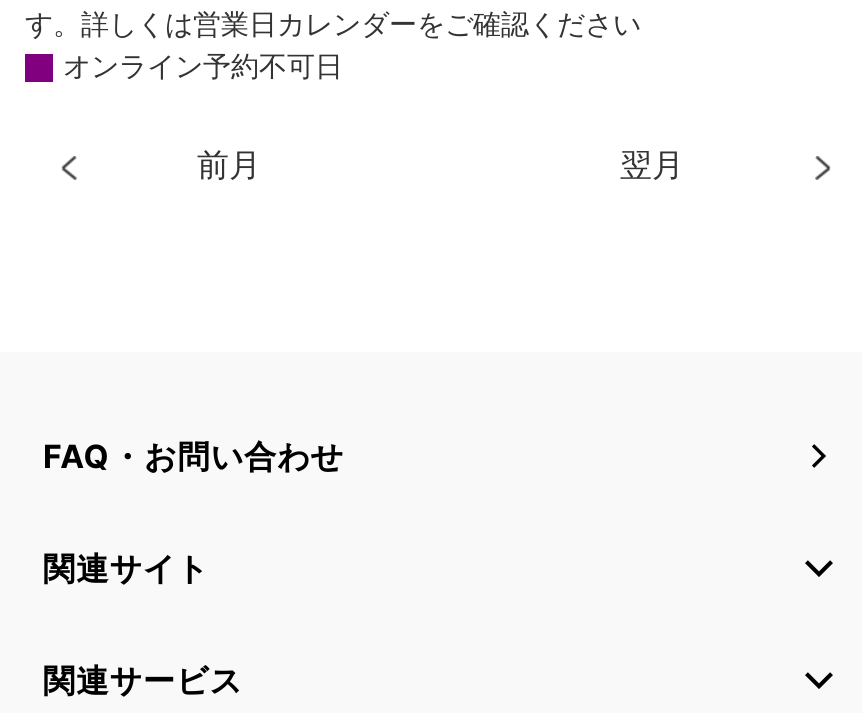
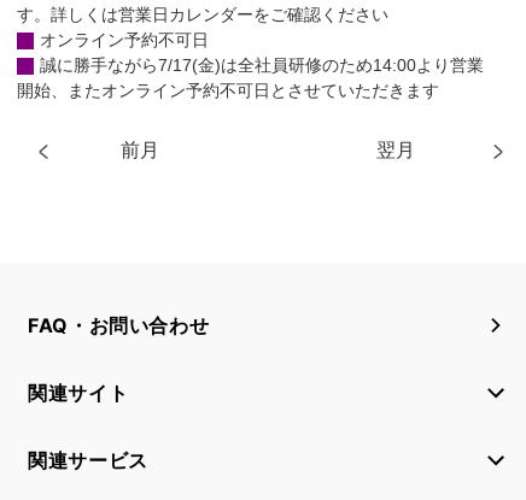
+ 誠に勝手ながら7/17(金)は全社員研修のため14:00より営業
+ 開始、またオンライン予約不可日とさせていただきます
